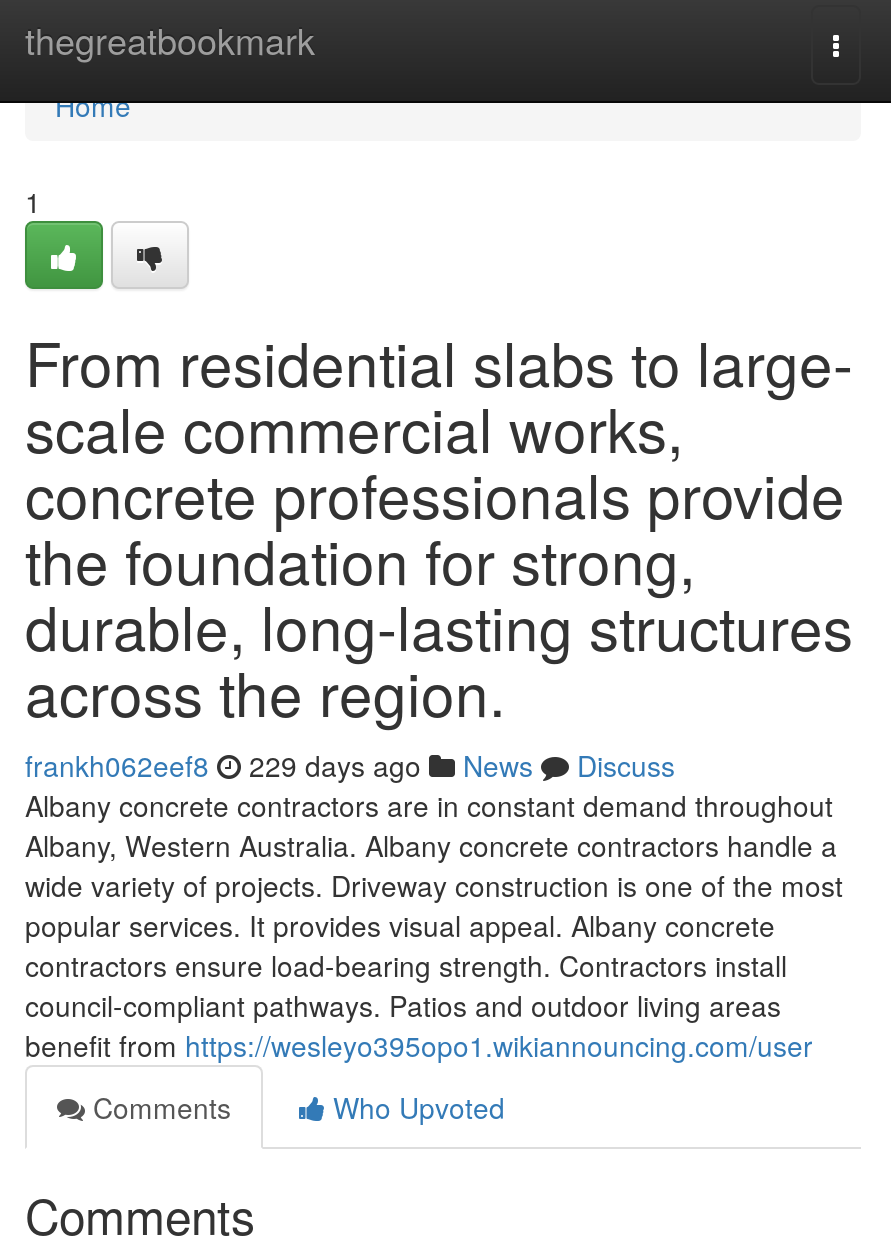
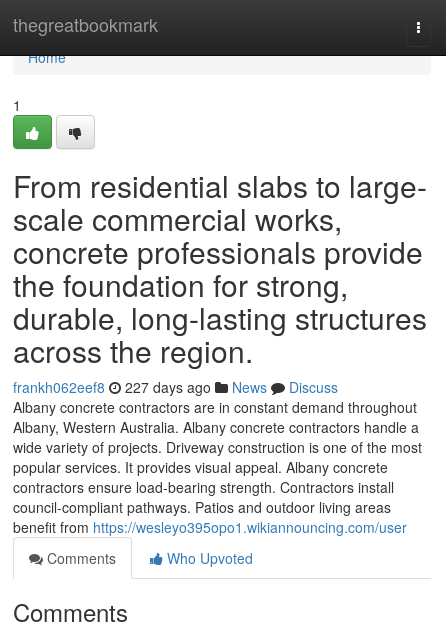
- frankh062eef8 229 days ago News Discuss
+ frankh062eef8 227 days ago News Discuss
